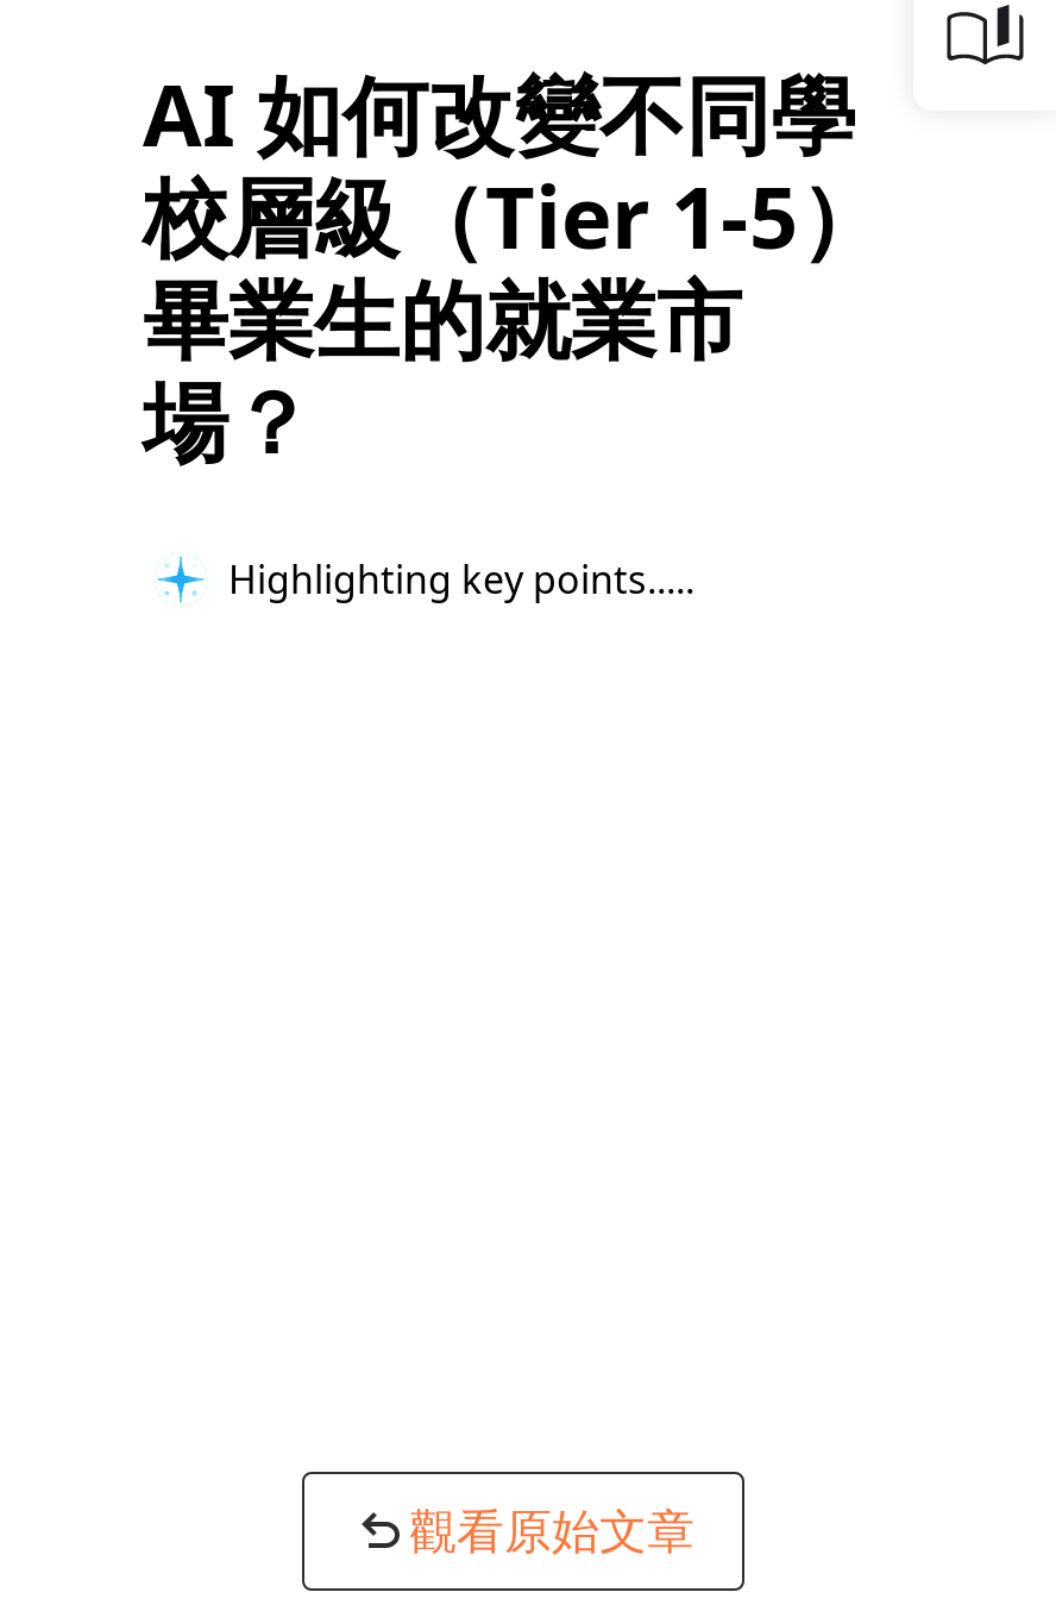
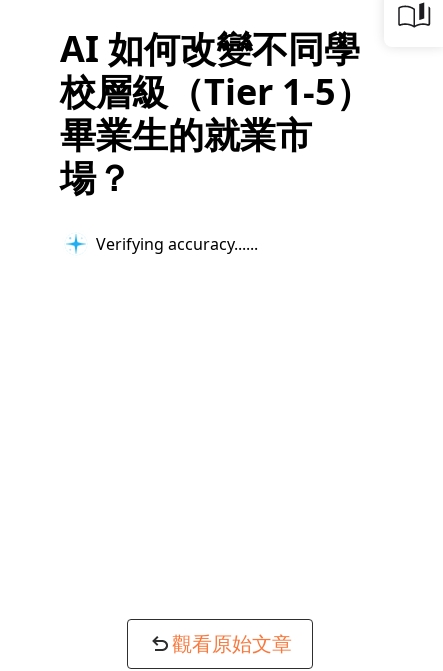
- Highlighting key points...
+ Verifying accuracy...
